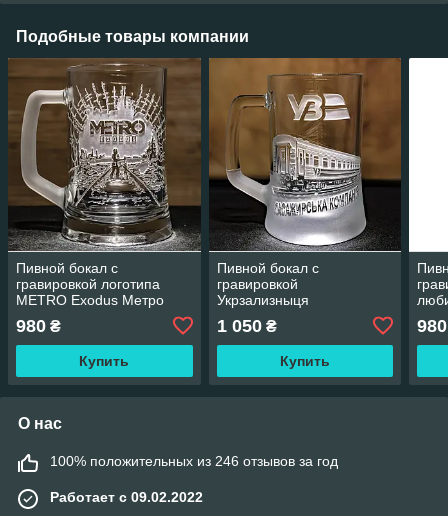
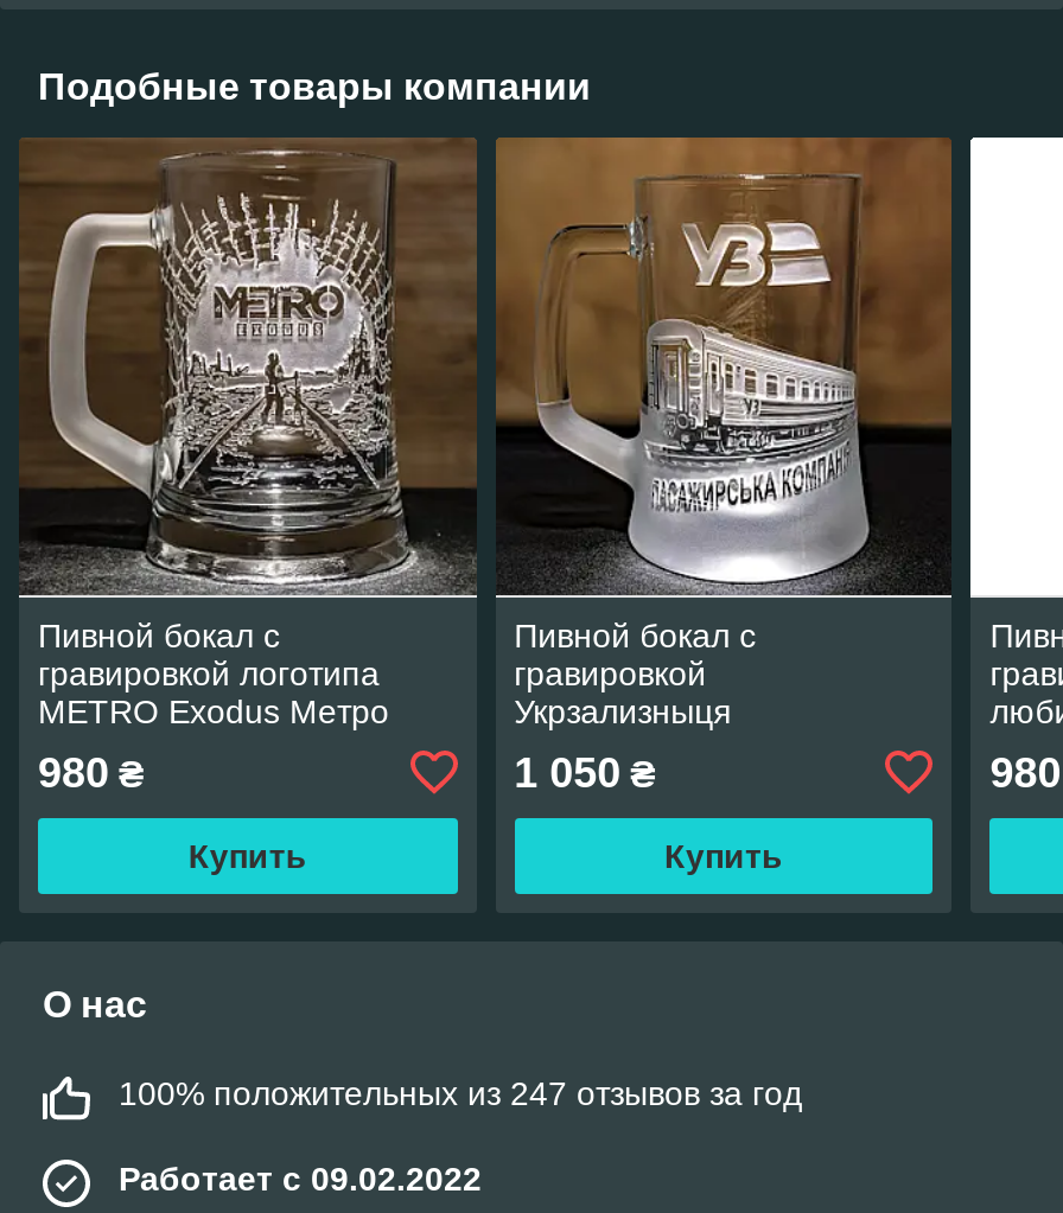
- 100% положительных из 246 отзывов за год
+ 100% положительных из 247 отзывов за год
